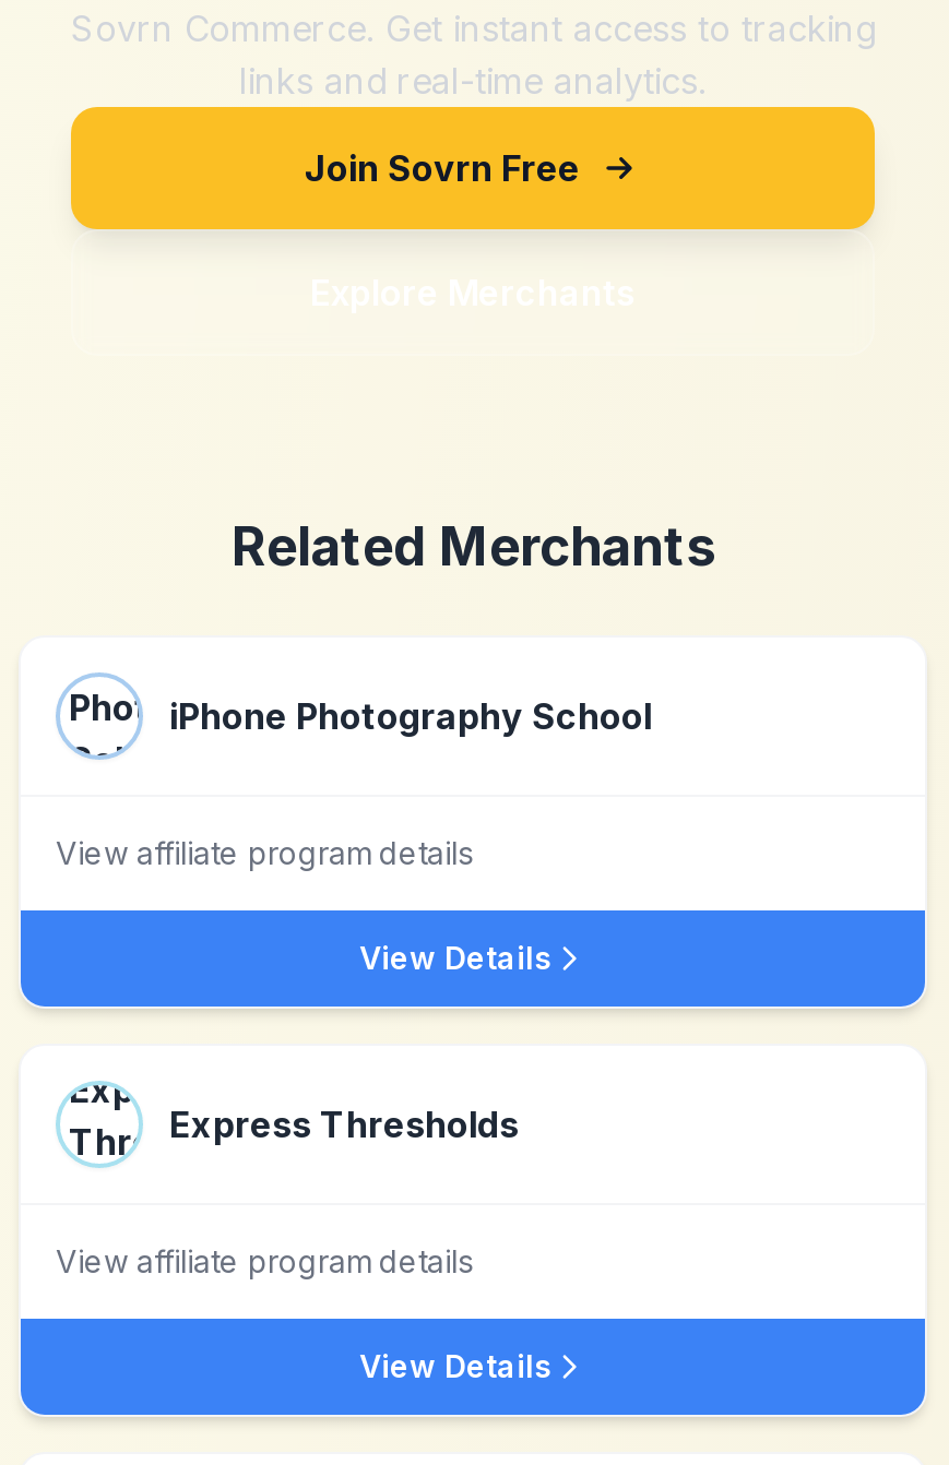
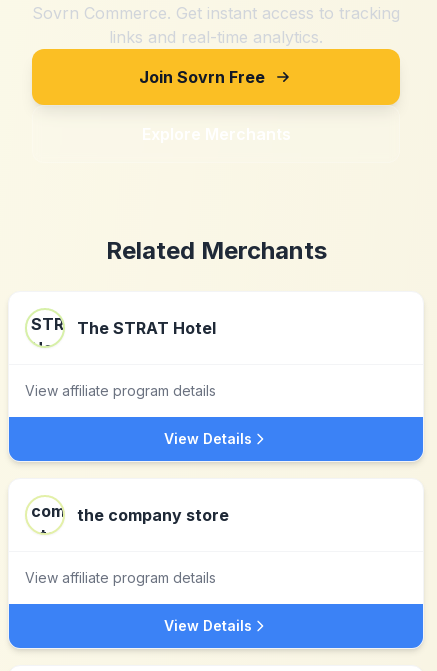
- [image]
- iPhone Photography School
+ [image]
+ The STRAT Hotel

- [image]
- Express Thresholds
+ [image]
+ the company store
